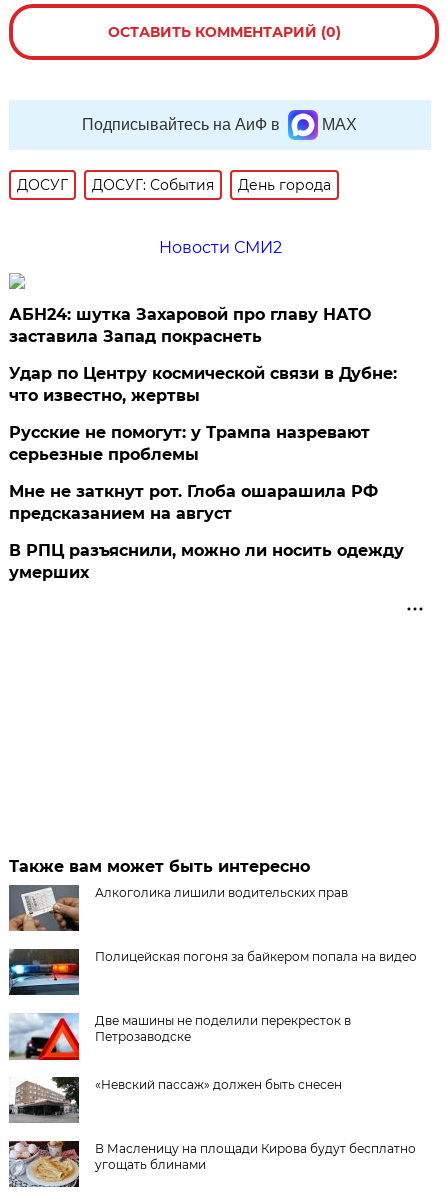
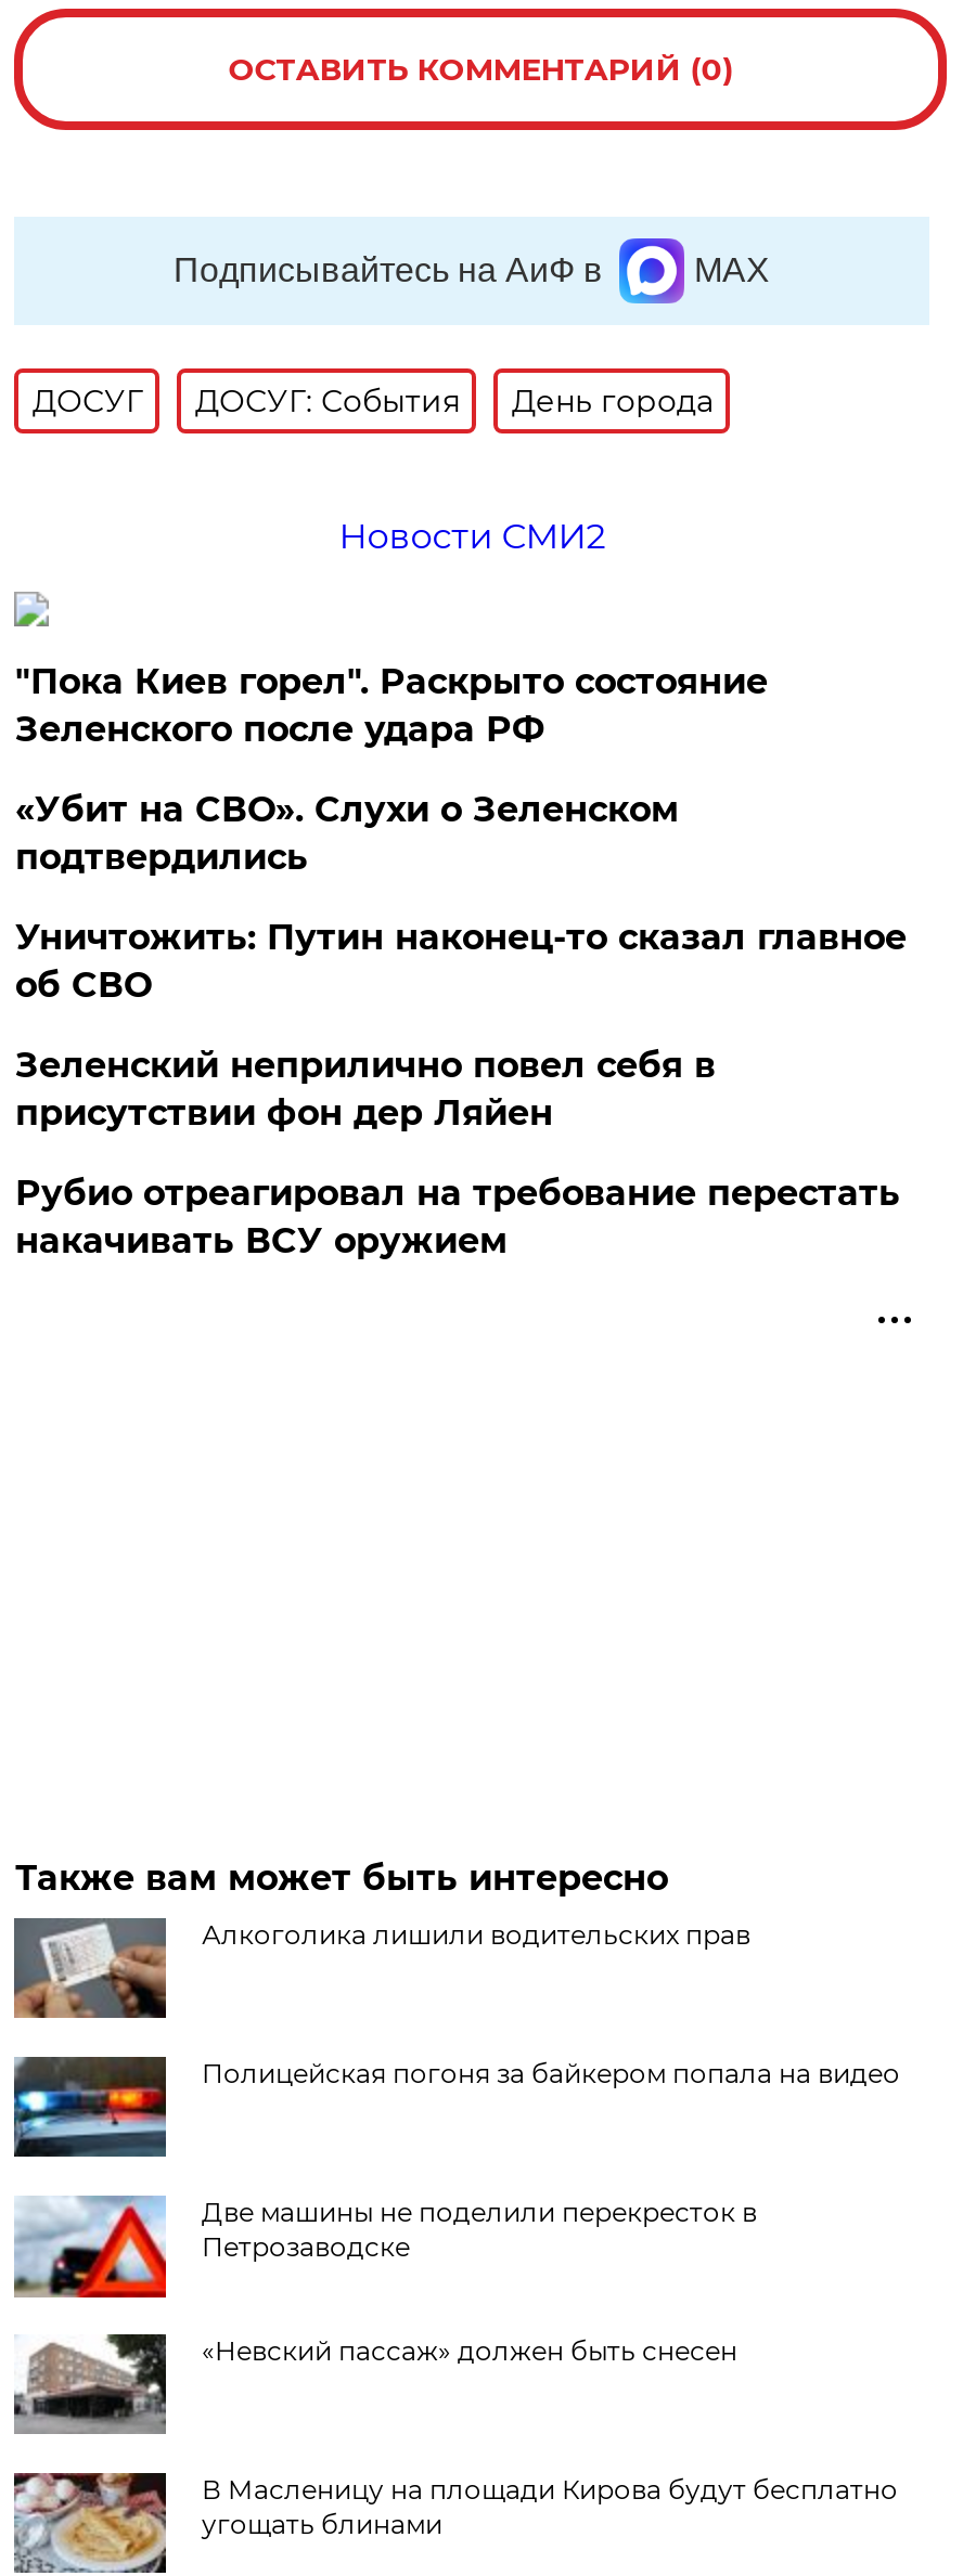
- АБН24: шутка Захаровой про главу НАТО
- заставила Запад покраснеть
+ "Пока Киев горел". Раскрыто состояние
+ Зеленского после удара РФ

- Удар по Центру космической связи в Дубне:
- что известно, жертвы
+ «Убит на СВО». Слухи о Зеленском
+ подтвердились

- Русские не помогут: у Трампа назревают
- серьезные проблемы
+ Уничтожить: Путин наконец-то сказал главное
+ об СВО

- Мне не заткнут рот. Глоба ошарашила РФ
- предсказанием на август
+ Зеленский неприлично повел cебя в
+ присутствии фон дер Ляйен

- В РПЦ разъяснили, можно ли носить одежду
- умерших
+ Рубио отреагировал на требование перестать
+ накачивать ВСУ оружием
